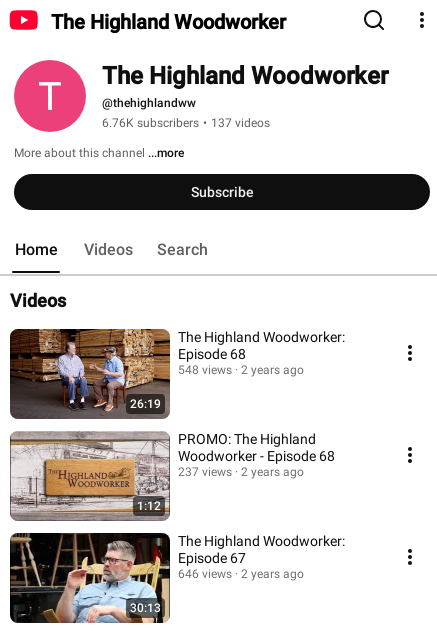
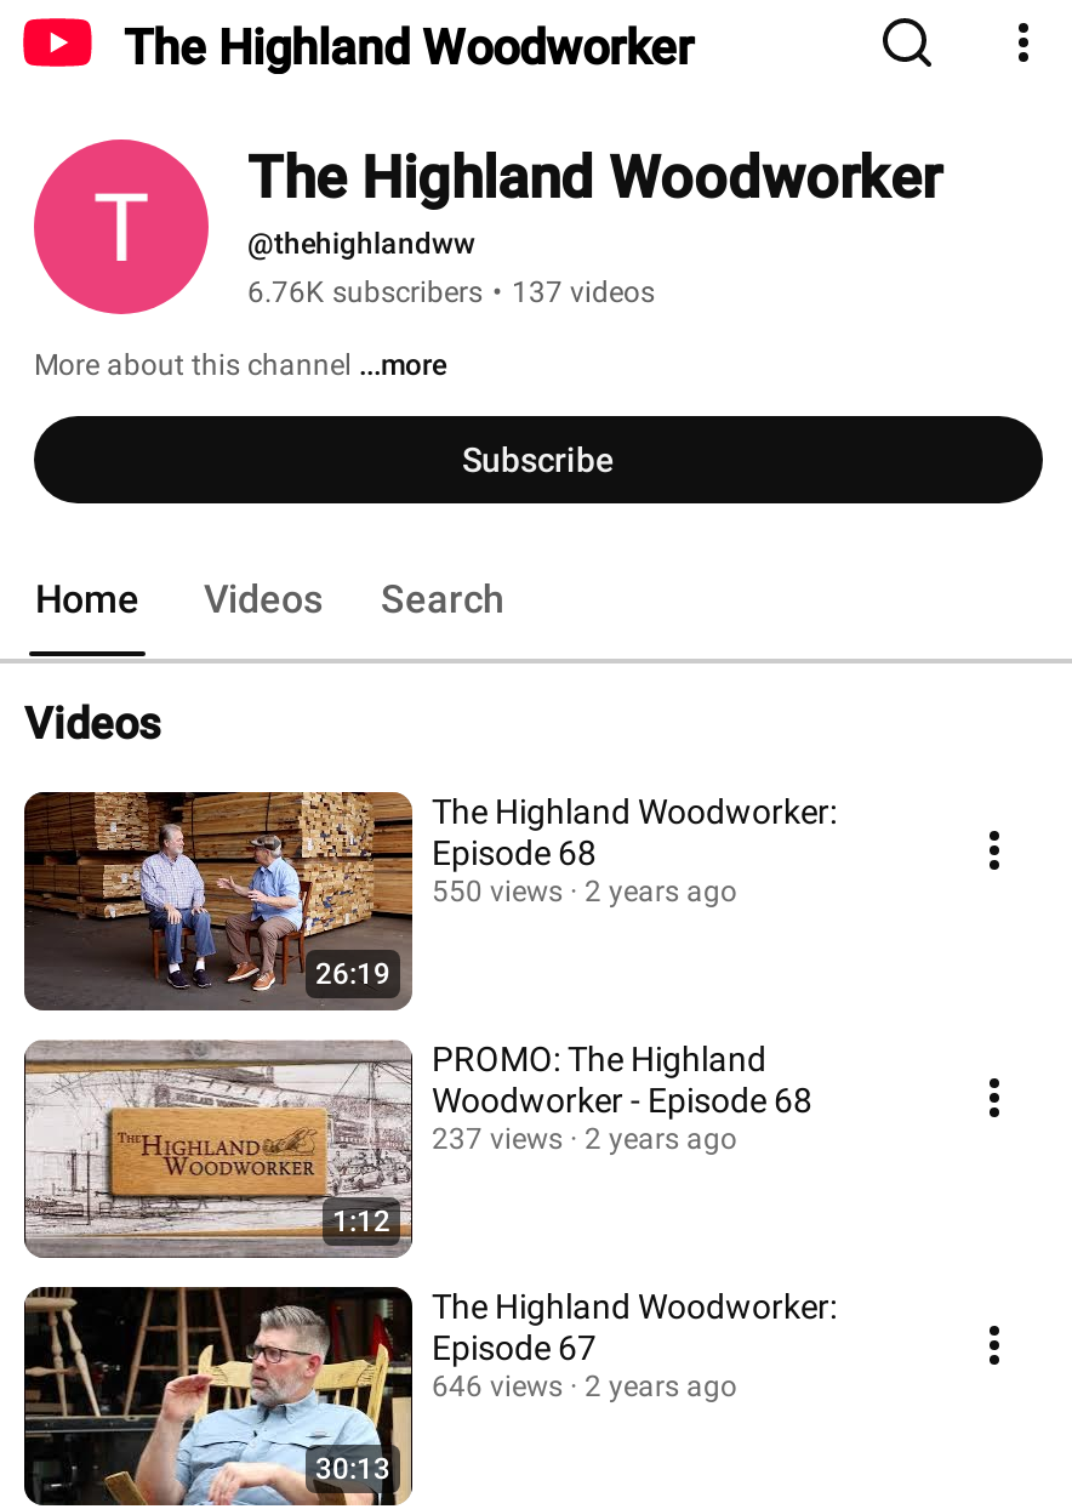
- 548 views 2 years ago
+ 550 views 2 years ago
